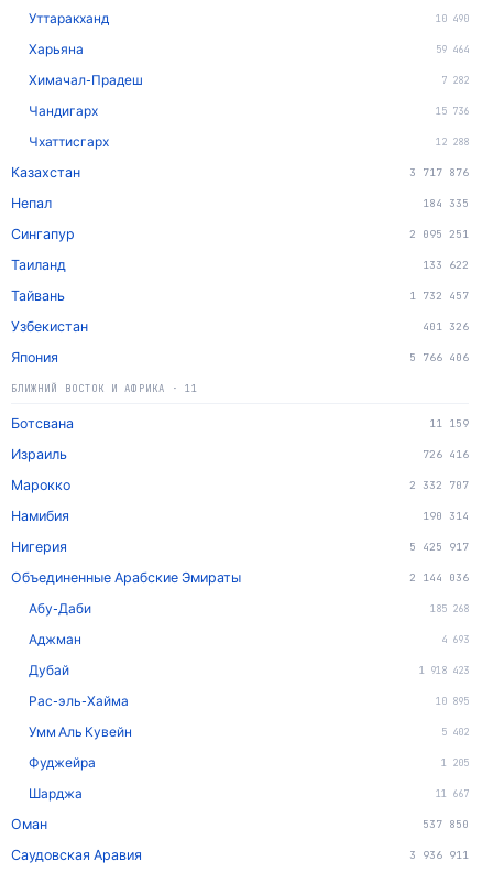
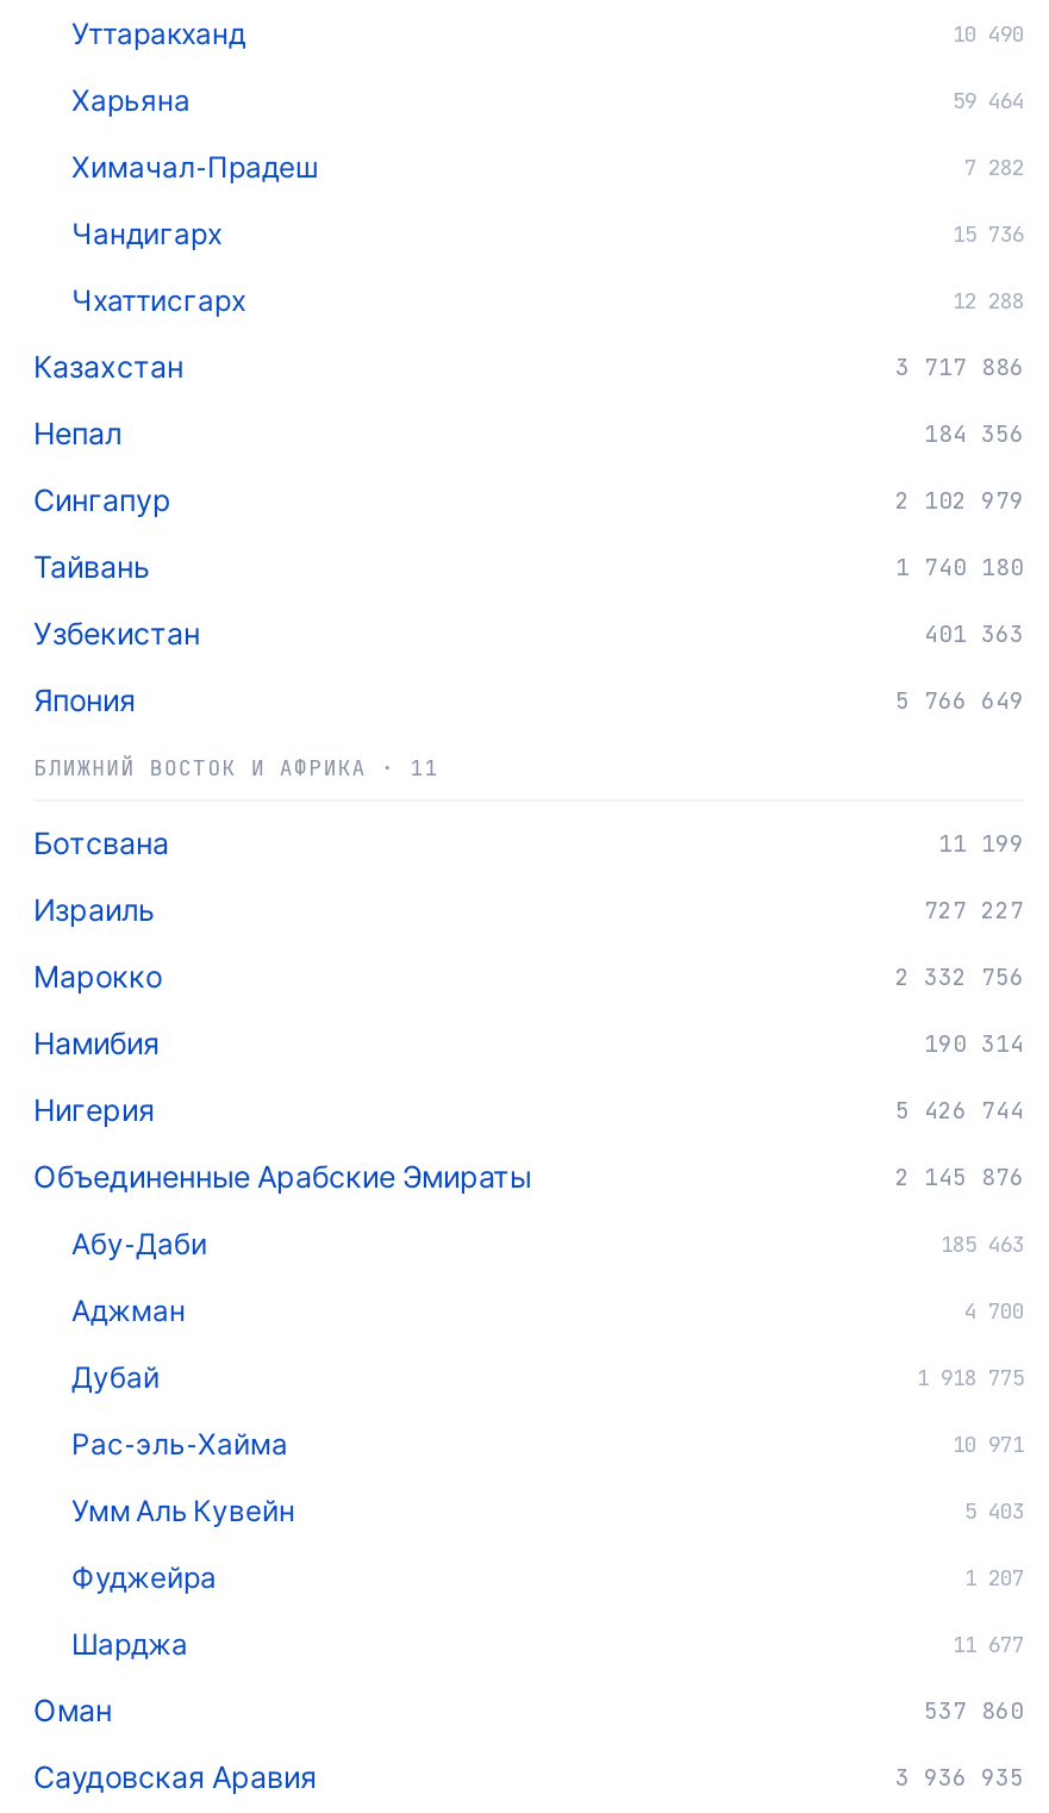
- 3 717 876
+ 3 717 886

- 184 335
+ 184 356

- 2 095 251
- Таиланд
- 133 622
+ 2 102 979

- 1 732 457
+ 1 740 180

- 401 326
+ 401 363

- 5 766 406
+ 5 766 649

- 11 159
+ 11 199

- 726 416
+ 727 227

- 2 332 707
+ 2 332 756

- 5 425 917
+ 5 426 744

- 2 144 036
+ 2 145 876

- 185 268
+ 185 463

- 4 693
+ 4 700

- 1 918 423
+ 1 918 775

- 10 895
+ 10 971

- 5 402
+ 5 403

- 1 205
+ 1 207

- 11 667
+ 11 677

- 537 850
+ 537 860

- 3 936 911
+ 3 936 935
